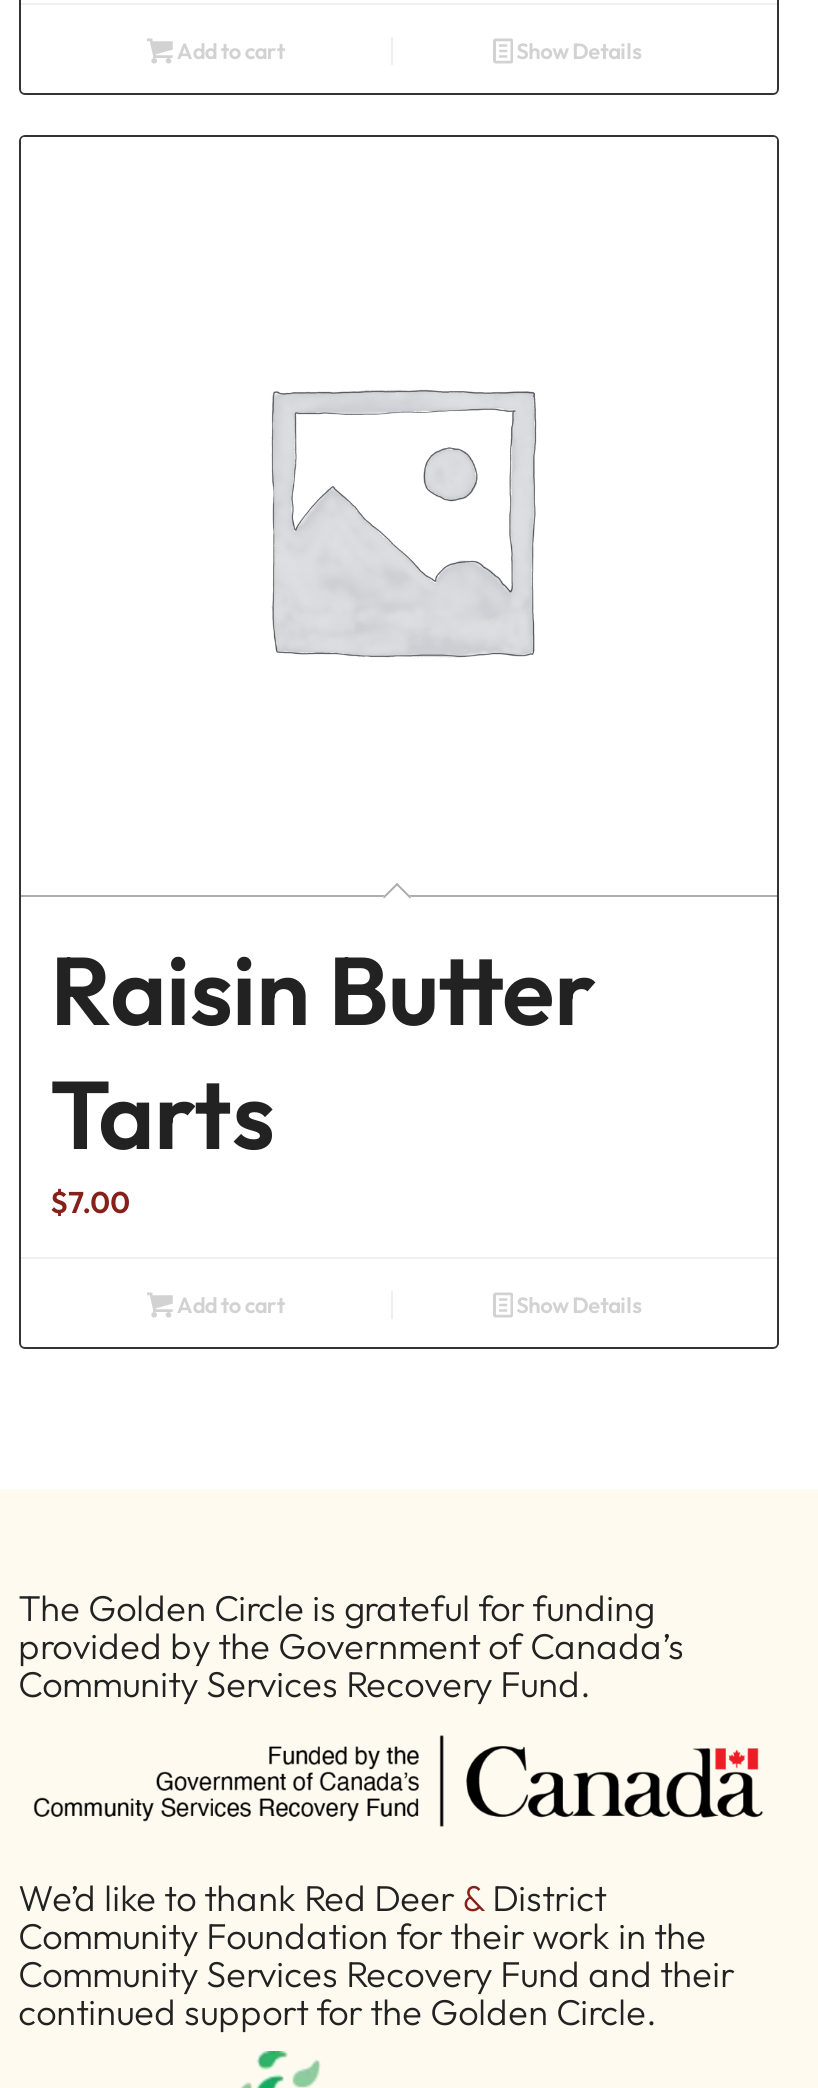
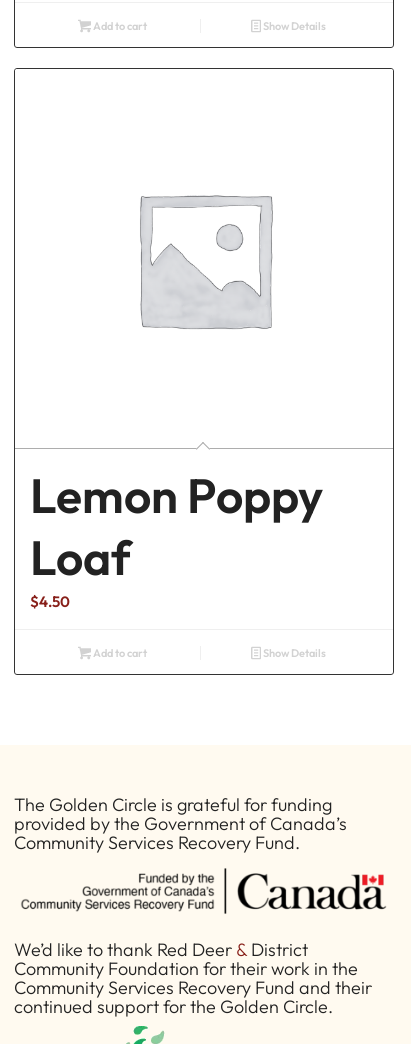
- Raisin Butter
- Tarts
- $7.00
+ Lemon Poppy
+ Loaf
+ $4.50
